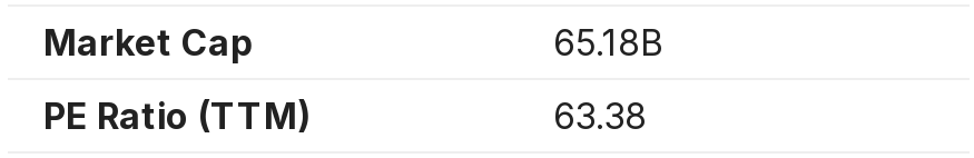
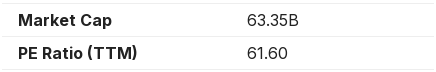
- 65.18B
+ 63.35B

- 63.38
+ 61.60
